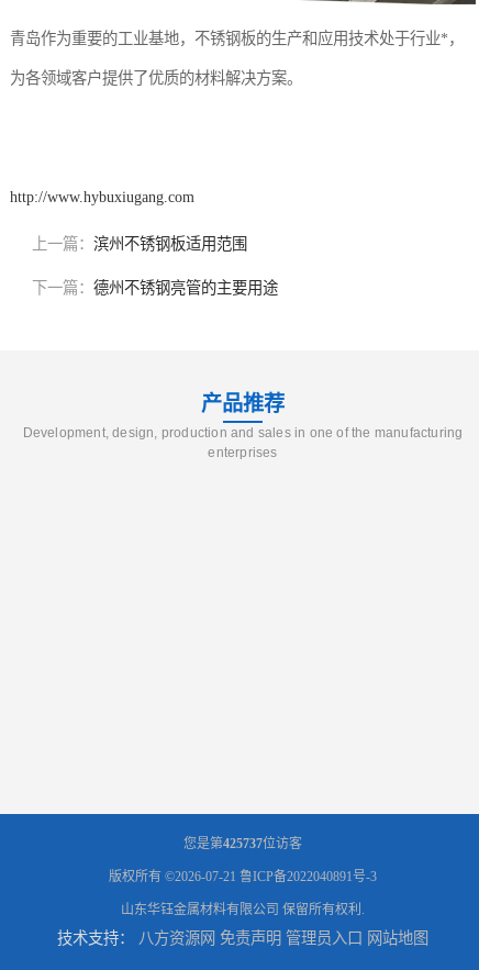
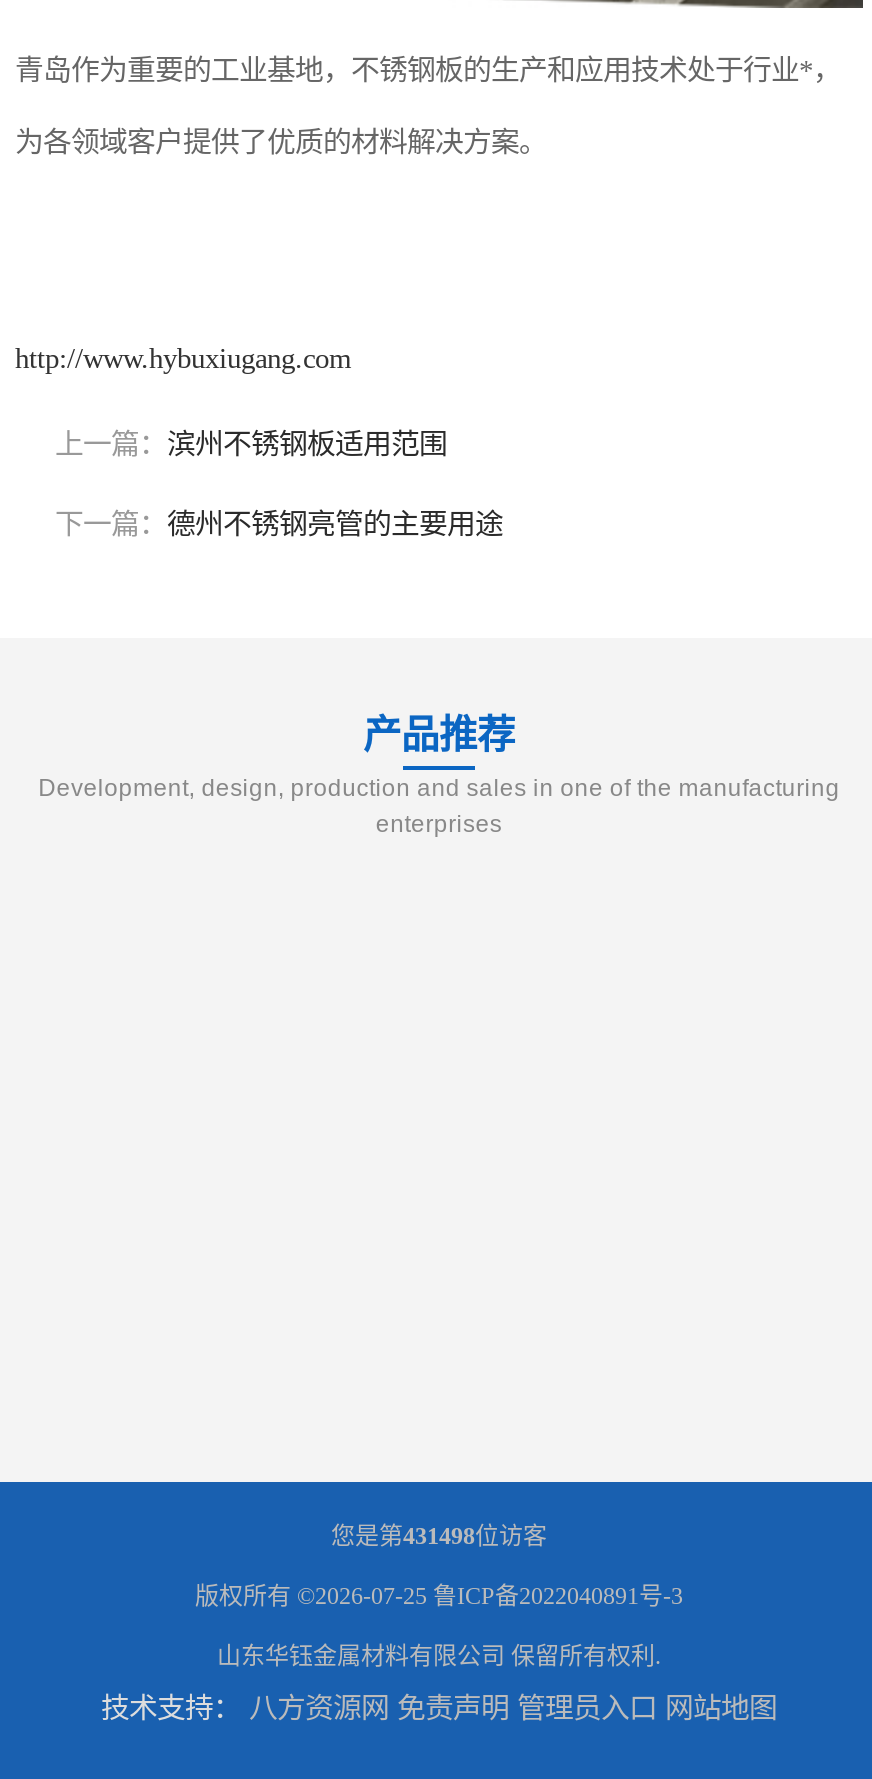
- 您是第425737位访客
+ 您是第431498位访客

- 版权所有 ©2026-07-21鲁ICP备2022040891号-3
+ 版权所有 ©2026-07-25鲁ICP备2022040891号-3
